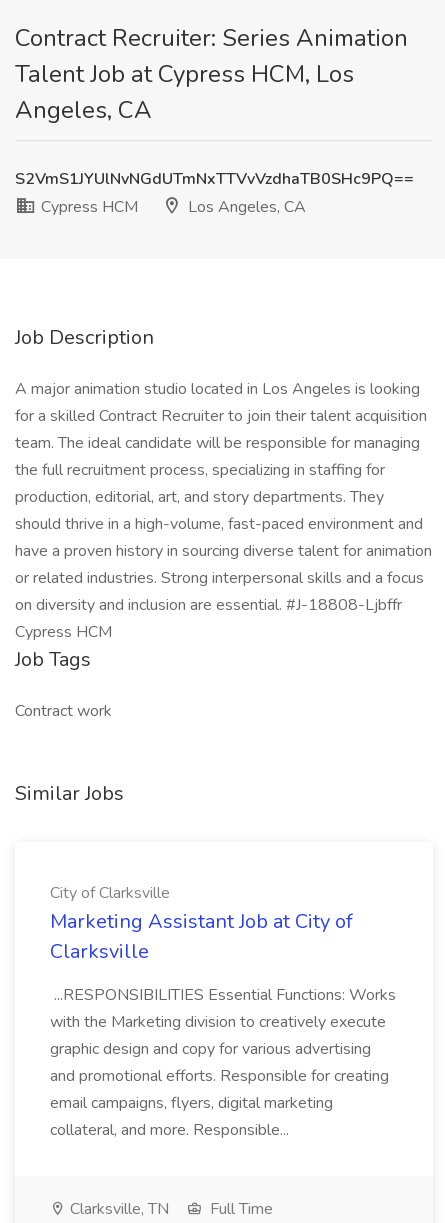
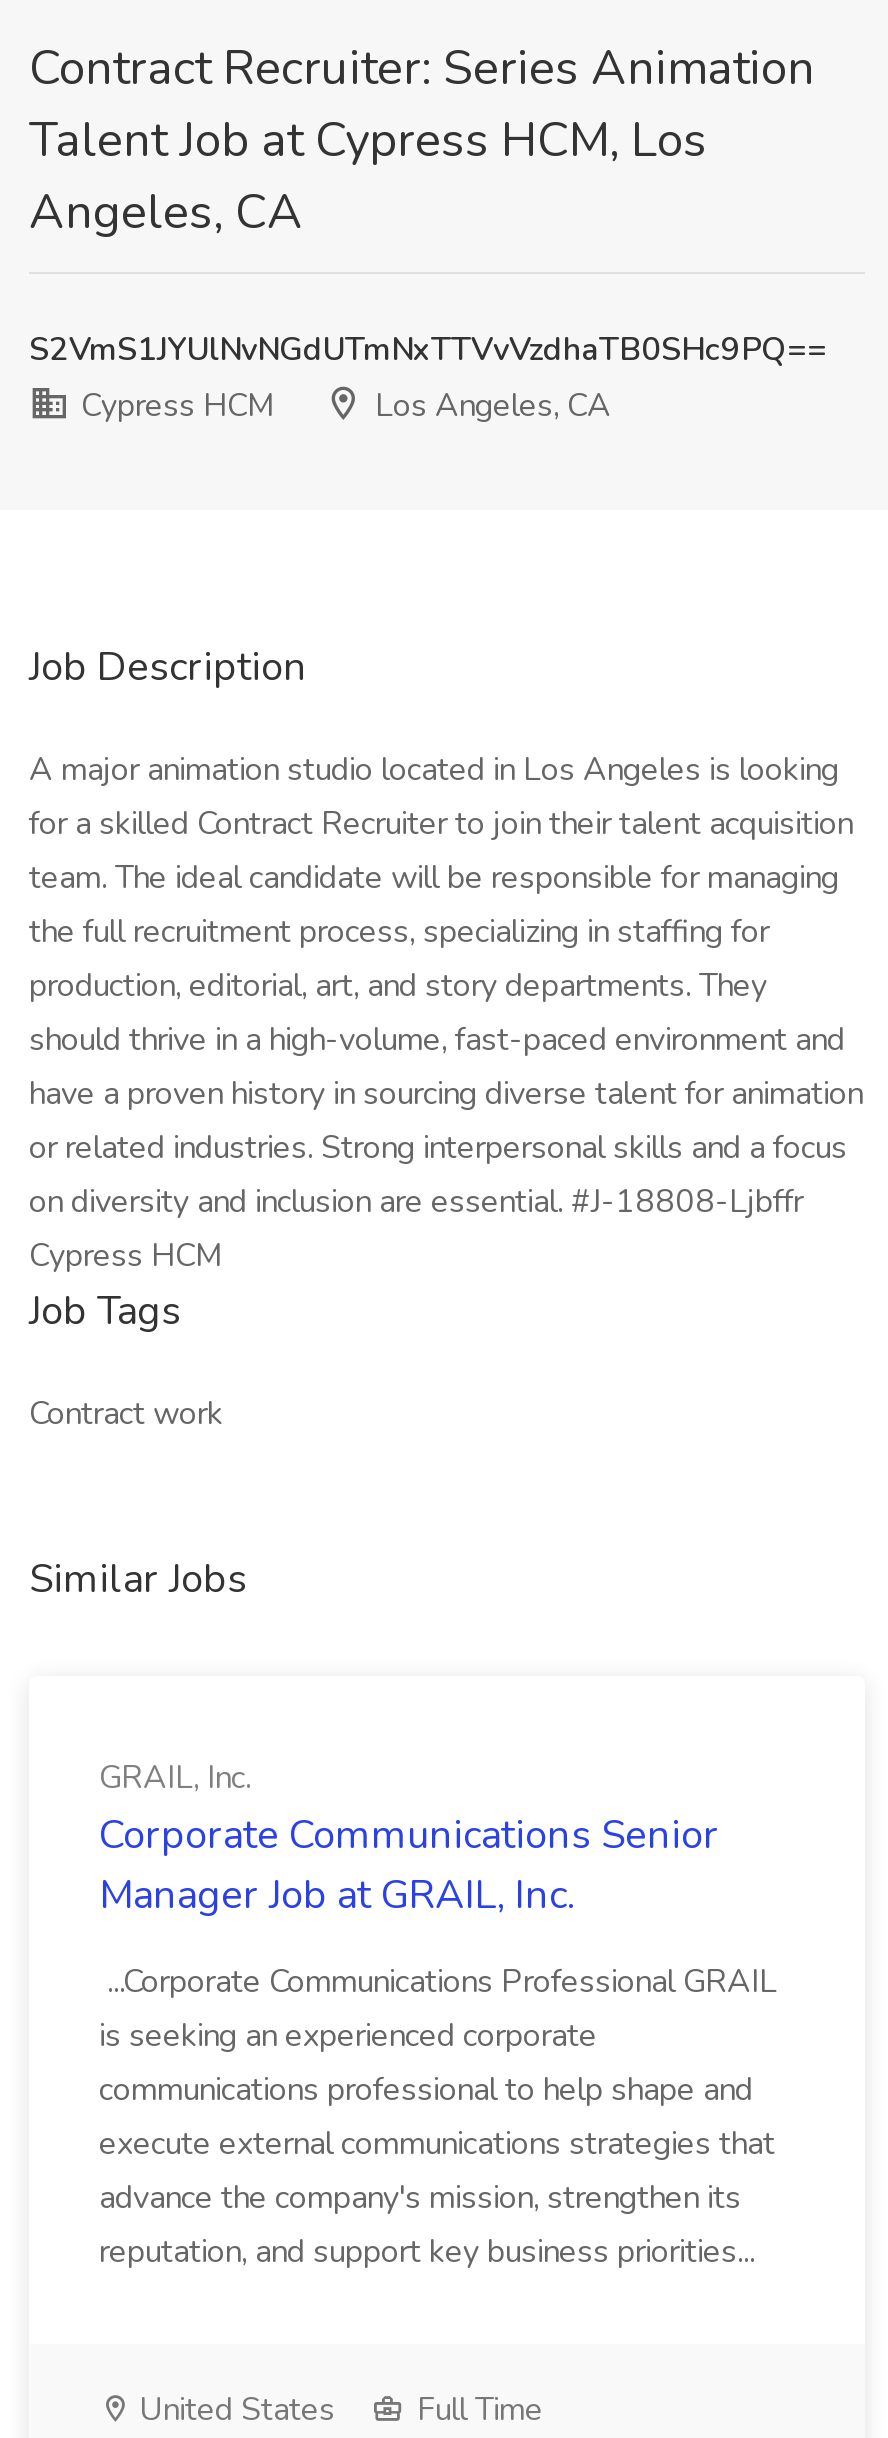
- City of Clarksville
- Marketing Assistant Job at City of
- Clarksville
+ GRAIL, Inc.
+ Corporate Communications Senior
+ Manager Job at GRAIL, Inc.

- ...RESPONSIBILITIES Essential Functions: Works
- with the Marketing division to creatively execute
- graphic design and copy for various advertising
- and promotional efforts. Responsible for creating
- email campaigns, flyers, digital marketing
- collateral, and more. Responsible...
+ ...Corporate Communications Professional GRAIL
+ is seeking an experienced corporate
+ communications professional to help shape and
+ execute external communications strategies that
+ advance the company's mission, strengthen its
+ reputation, and support key business priorities...

- Clarksville, TN
+ United States
